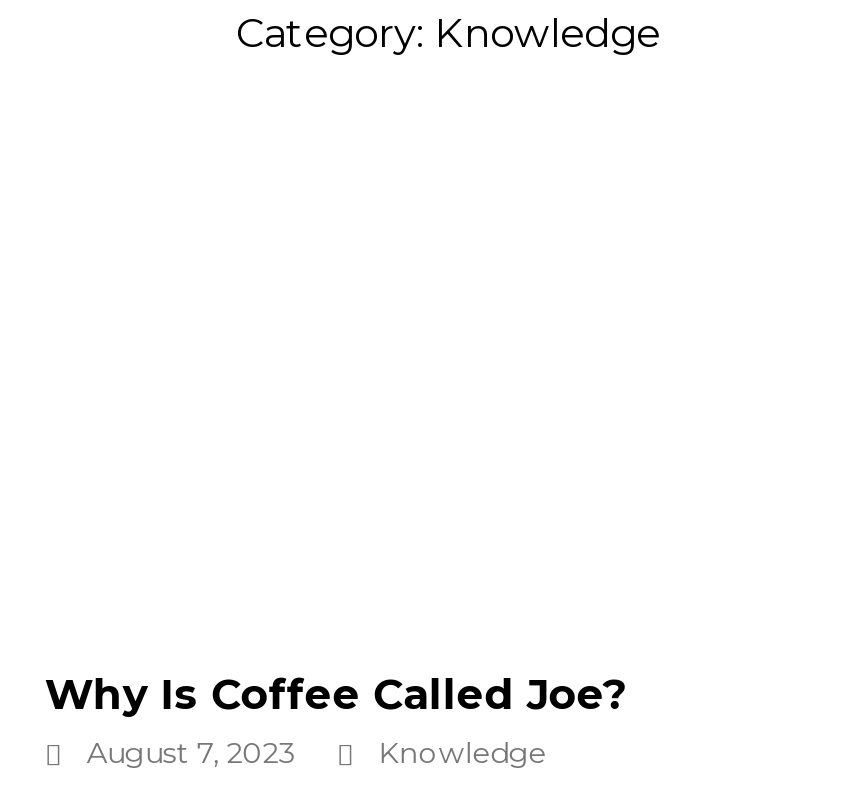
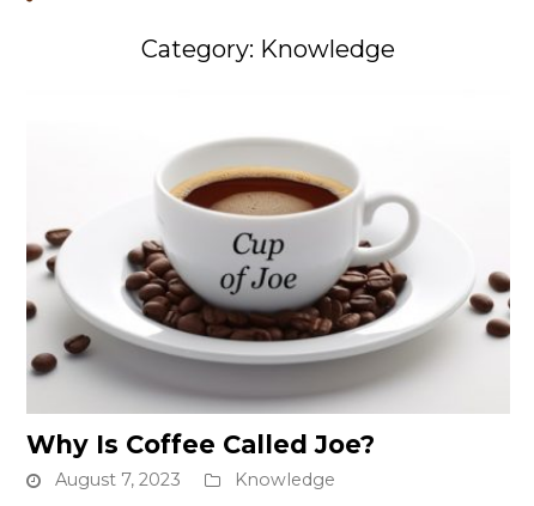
+ [image]
